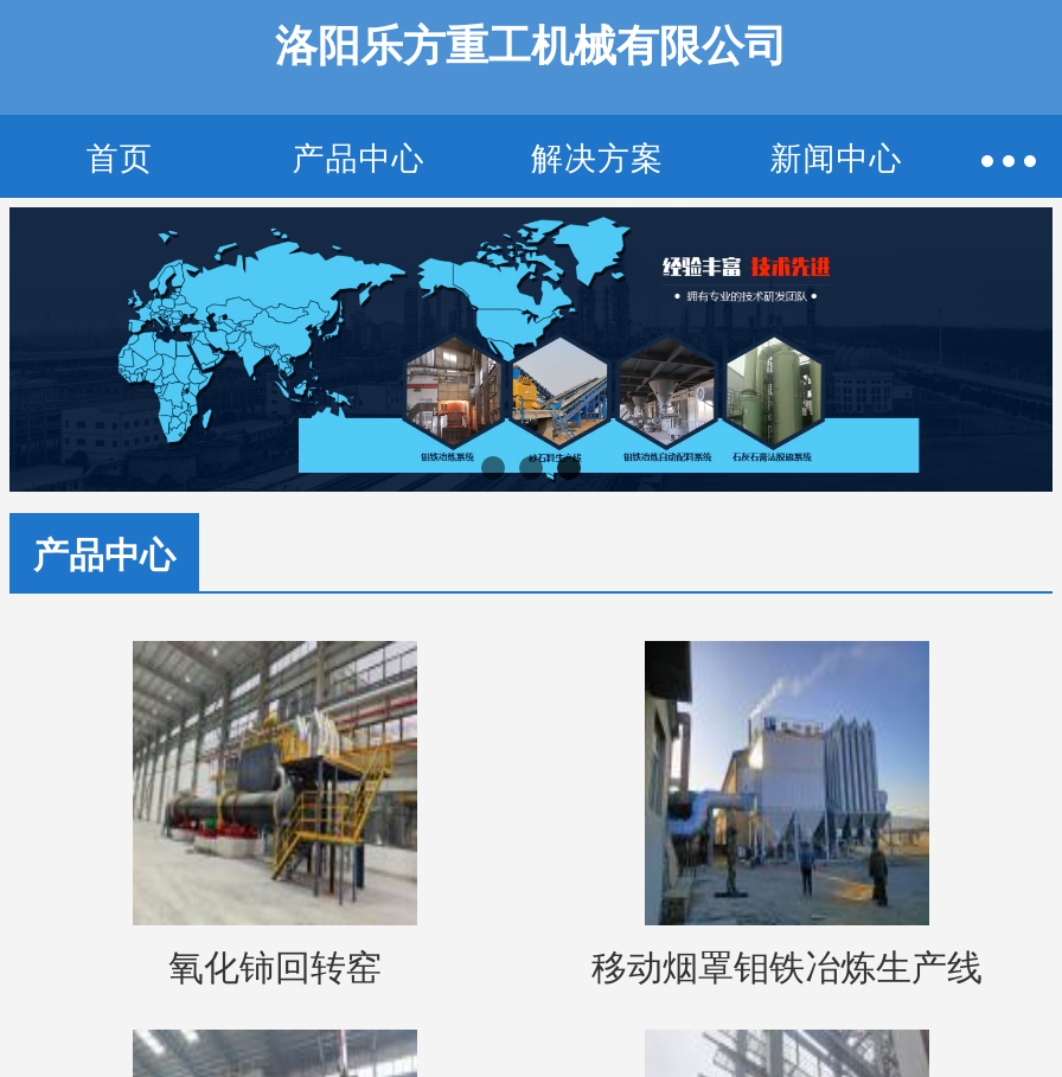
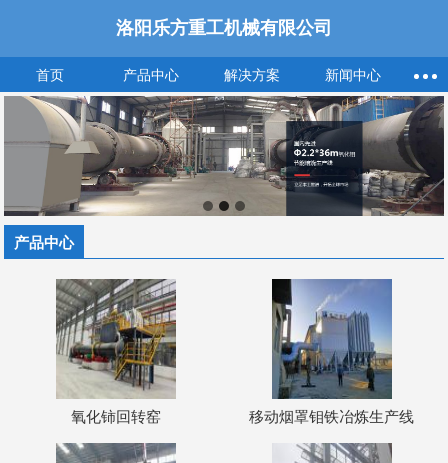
- [image]
+ [image]
